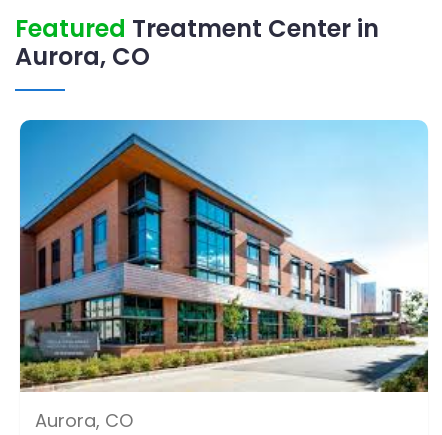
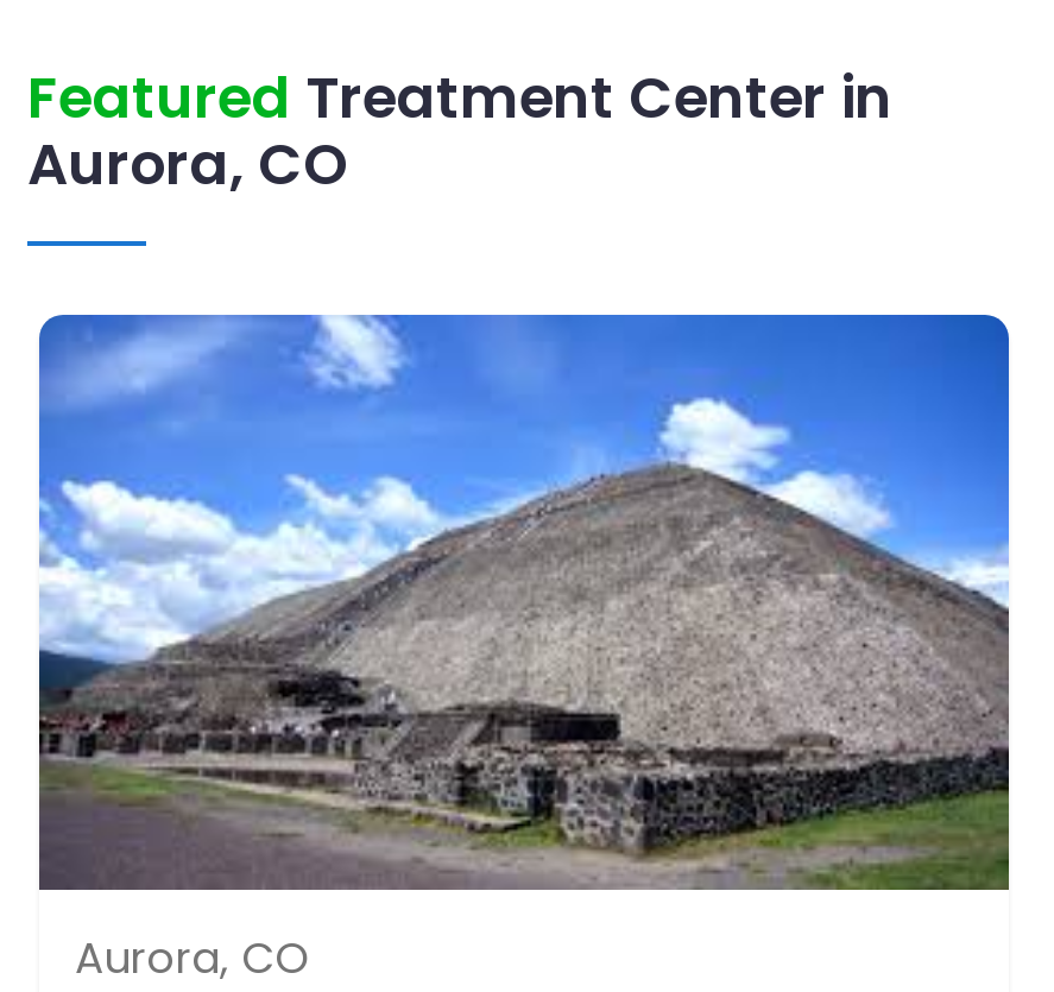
- [image]
+ [image]
